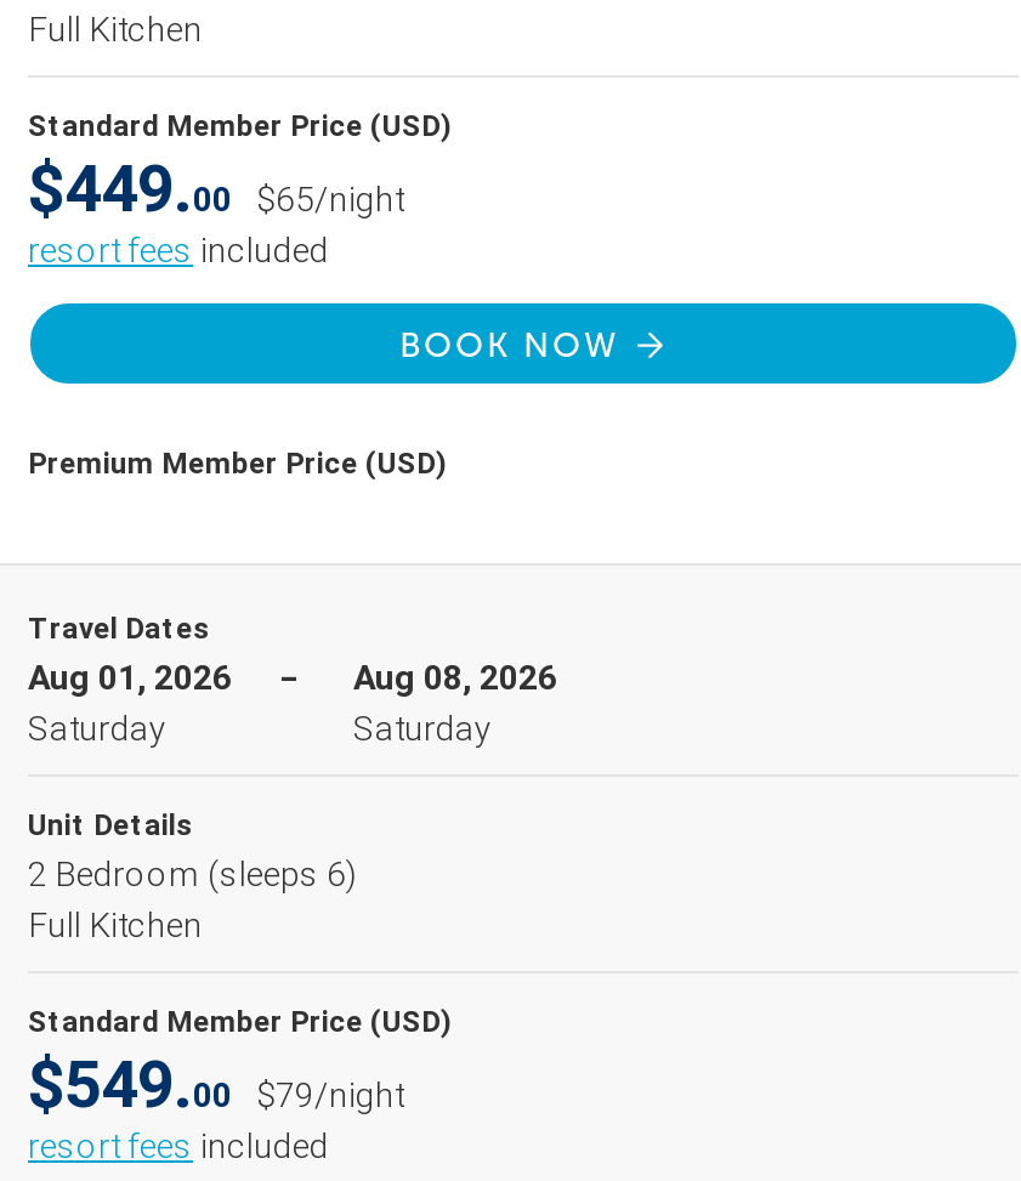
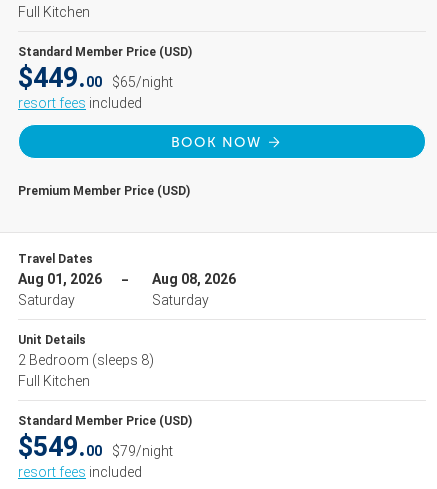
- 2 Bedroom (sleeps 6)
+ 2 Bedroom (sleeps 8)
